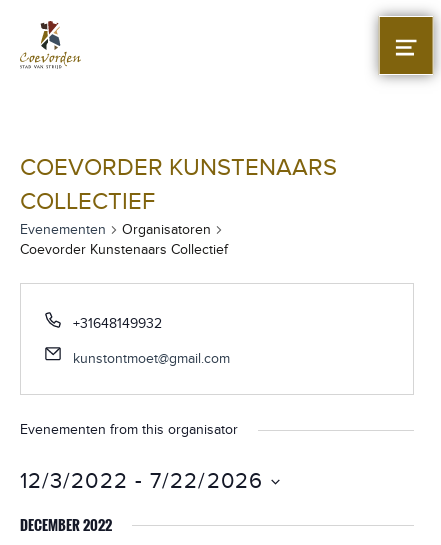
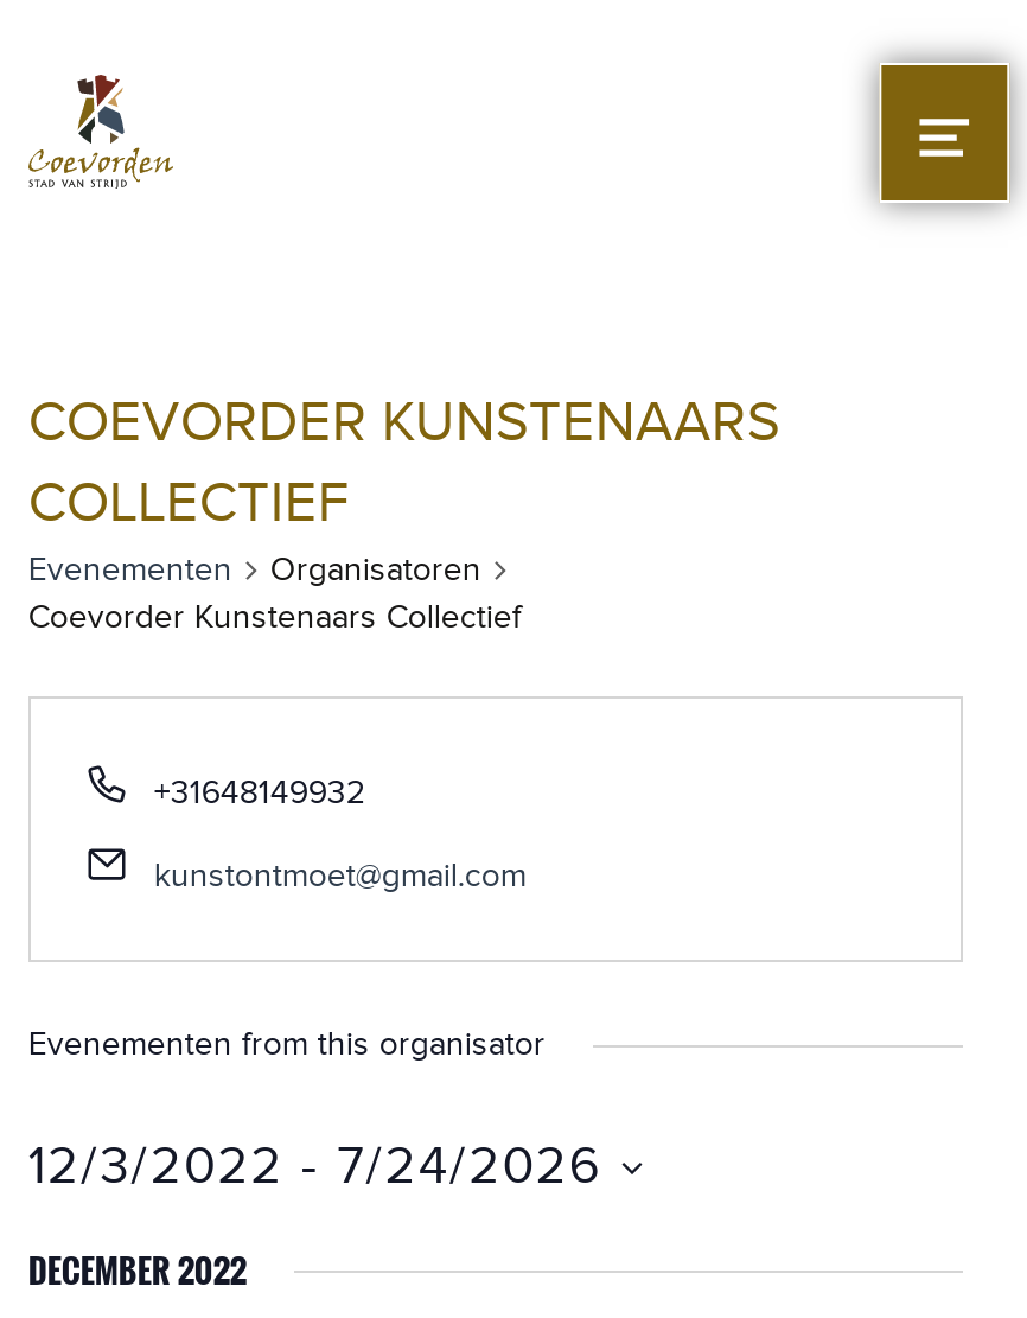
- 12/3/2022 - 7/22/2026
+ 12/3/2022 - 7/24/2026
